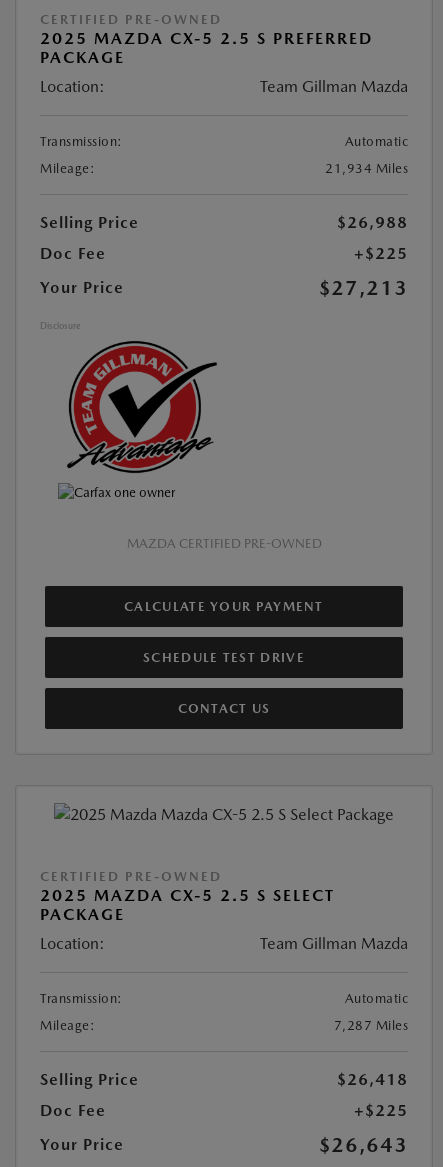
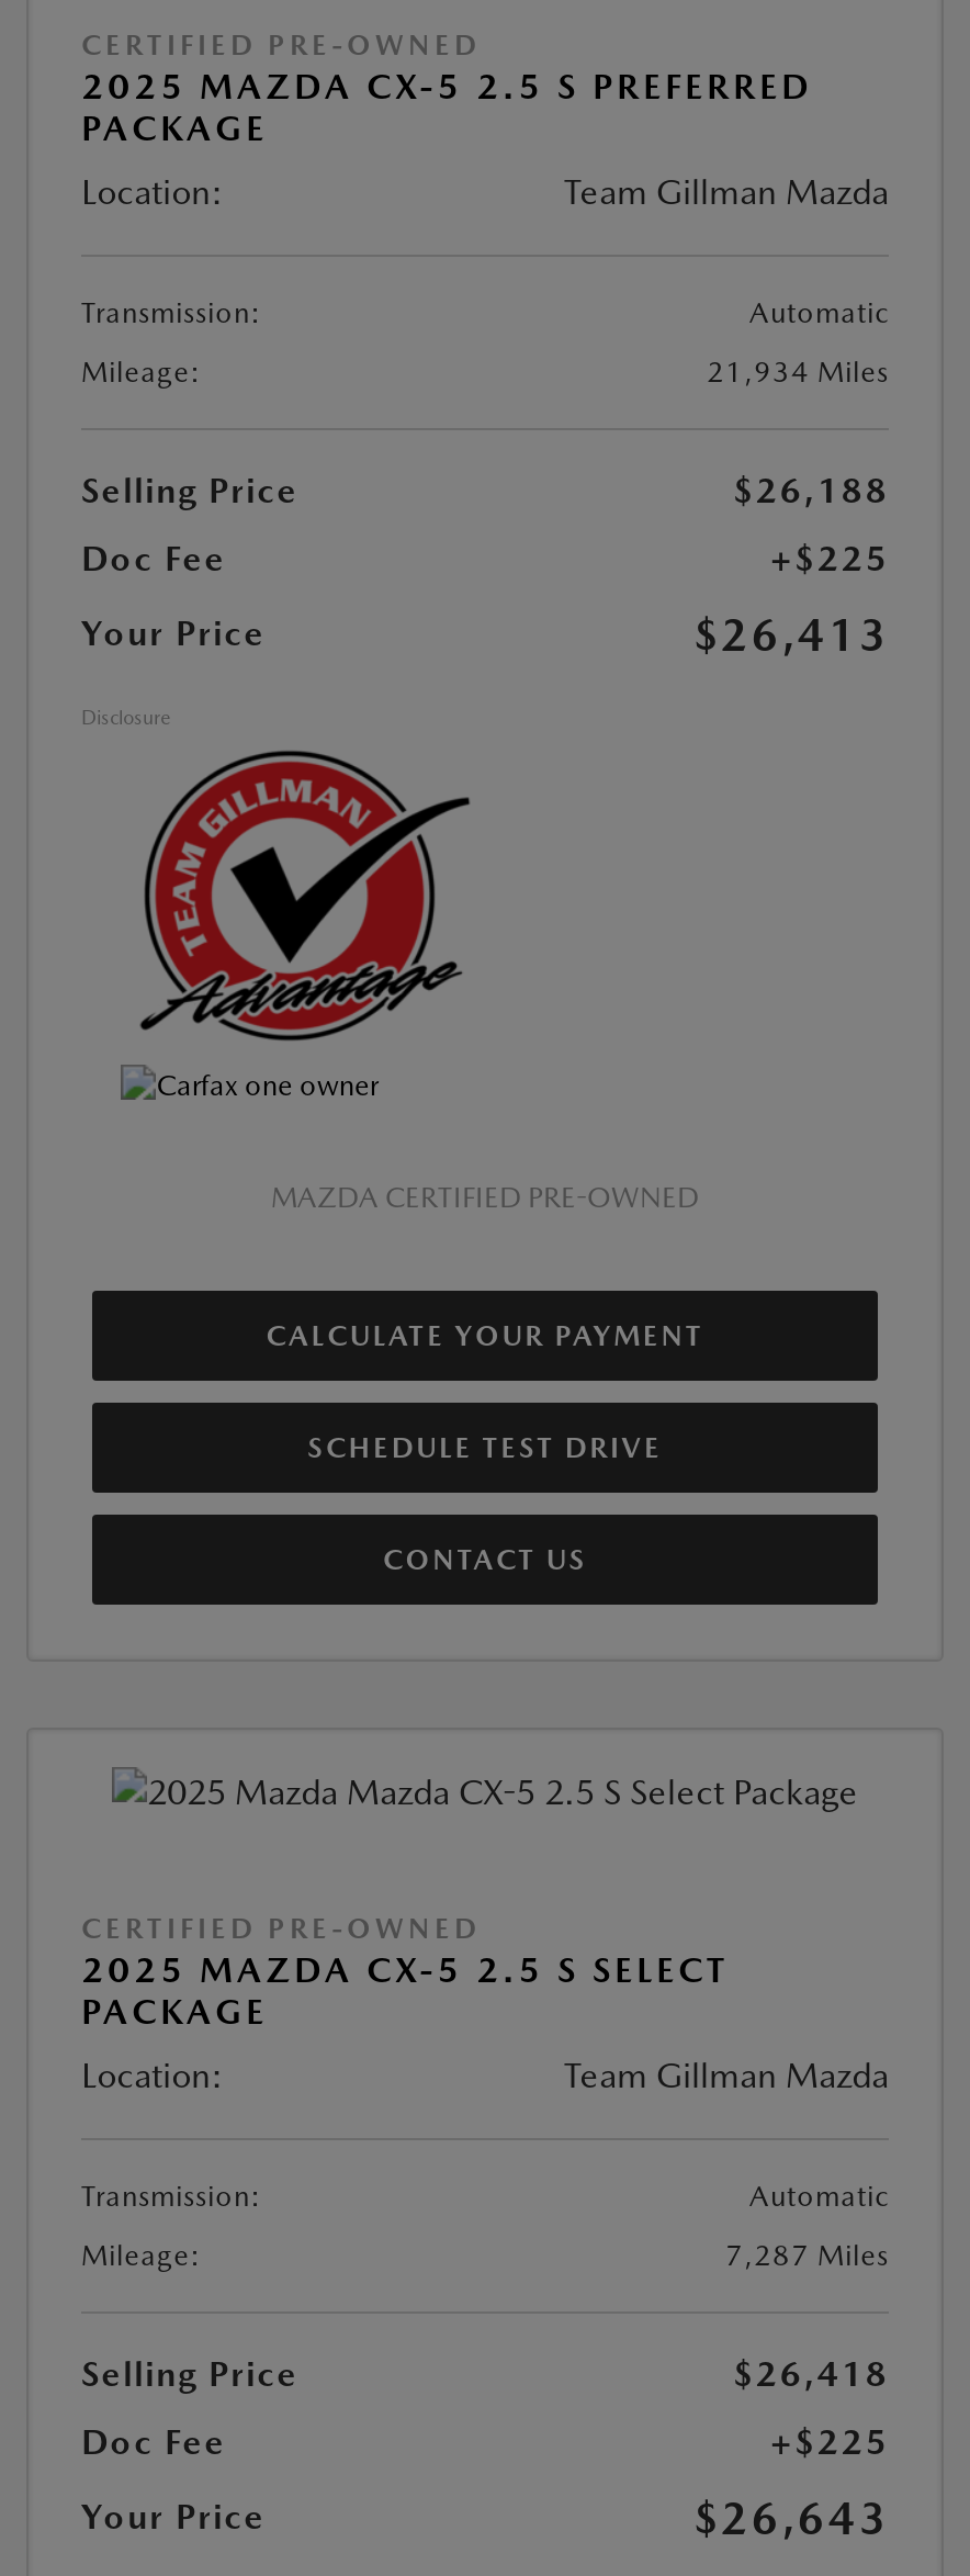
- $26,988
+ $26,188

- $27,213
+ $26,413
